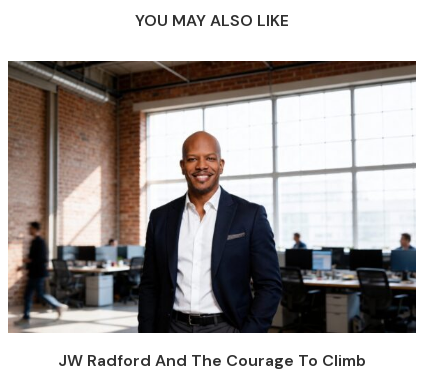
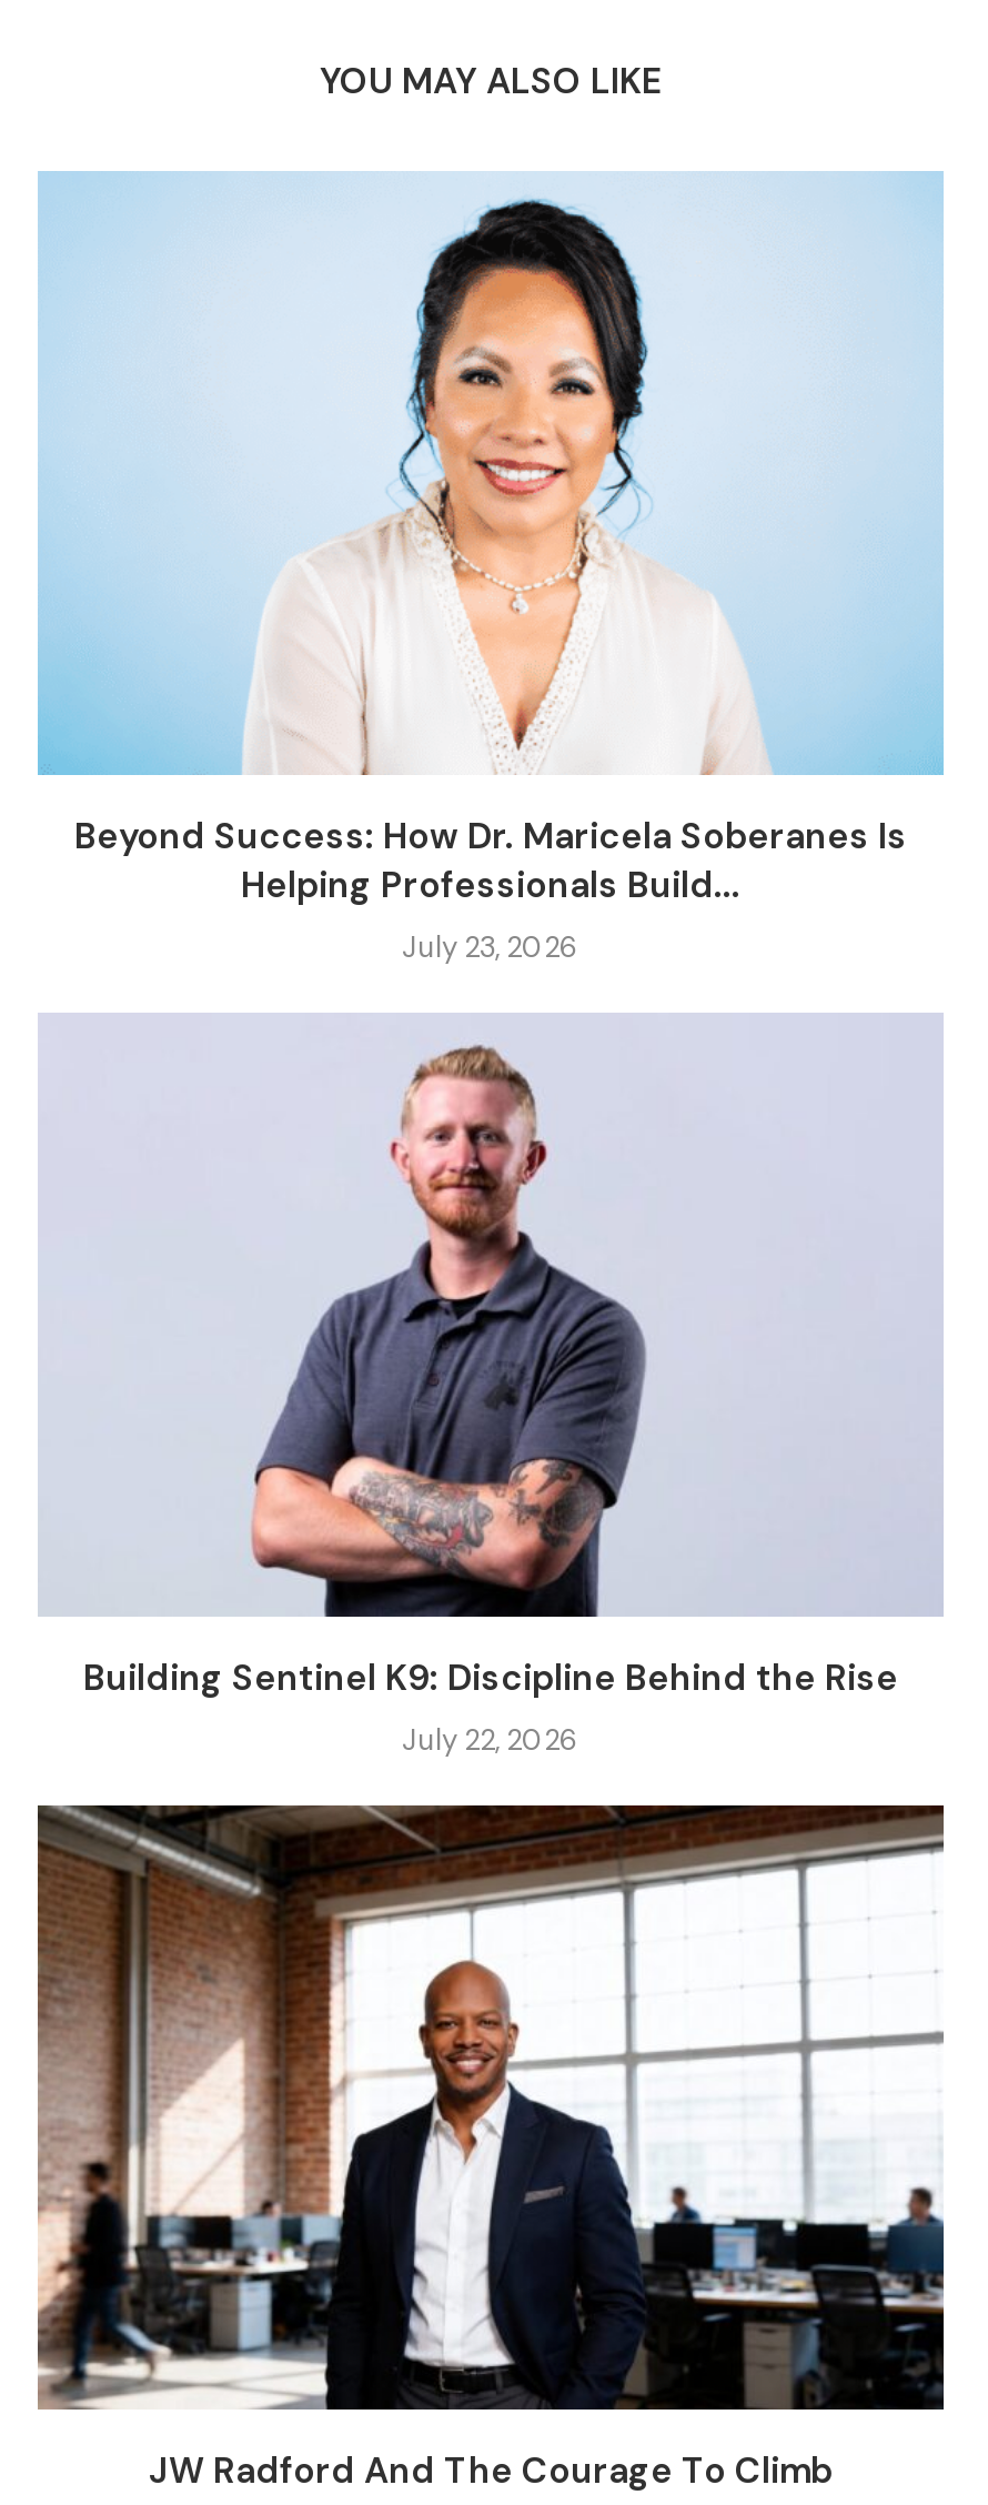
+ [image]
+ Beyond Success: How Dr. Maricela Soberanes Is
+ Helping Professionals Build...
+ July 23, 2026

+ [image]
+ Building Sentinel K9: Discipline Behind the Rise
+ July 22, 2026
